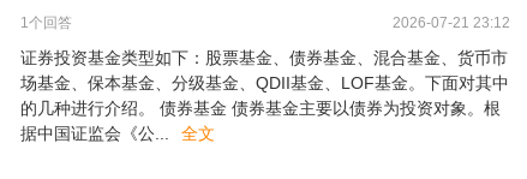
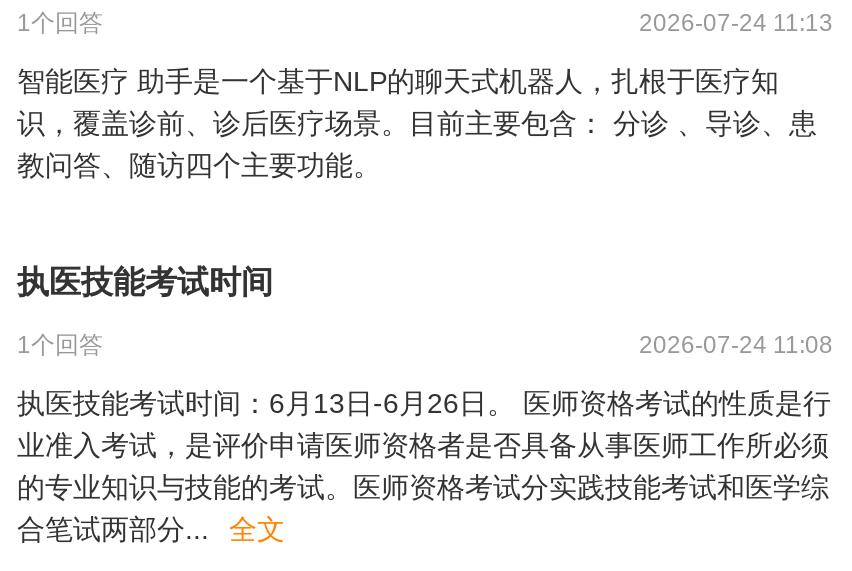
- 2026-07-21 23:12
- 证券投资基金类型如下：股票基金、债券基金、混合基金、货币市
- 场基金、保本基金、分级基金、QDII基金、LOF基金。下面对其中
- 的几种进行介绍。 债券基金 债券基金主要以债券为投资对象。根
- 据中国证监会《公...
+ 2026-07-24 11:13
+ 智能医疗 助手是一个基于NLP的聊天式机器人，扎根于医疗知
+ 识，覆盖诊前、诊后医疗场景。目前主要包含： 分诊 、导诊、患
+ 教问答、随访四个主要功能。
+ 执医技能考试时间
+ 1个回答
+ 2026-07-24 11:08
+ 执医技能考试时间：6月13日-6月26日。 医师资格考试的性质是行
+ 业准入考试，是评价申请医师资格者是否具备从事医师工作所必须
+ 的专业知识与技能的考试。医师资格考试分实践技能考试和医学综
+ 合笔试两部分...
